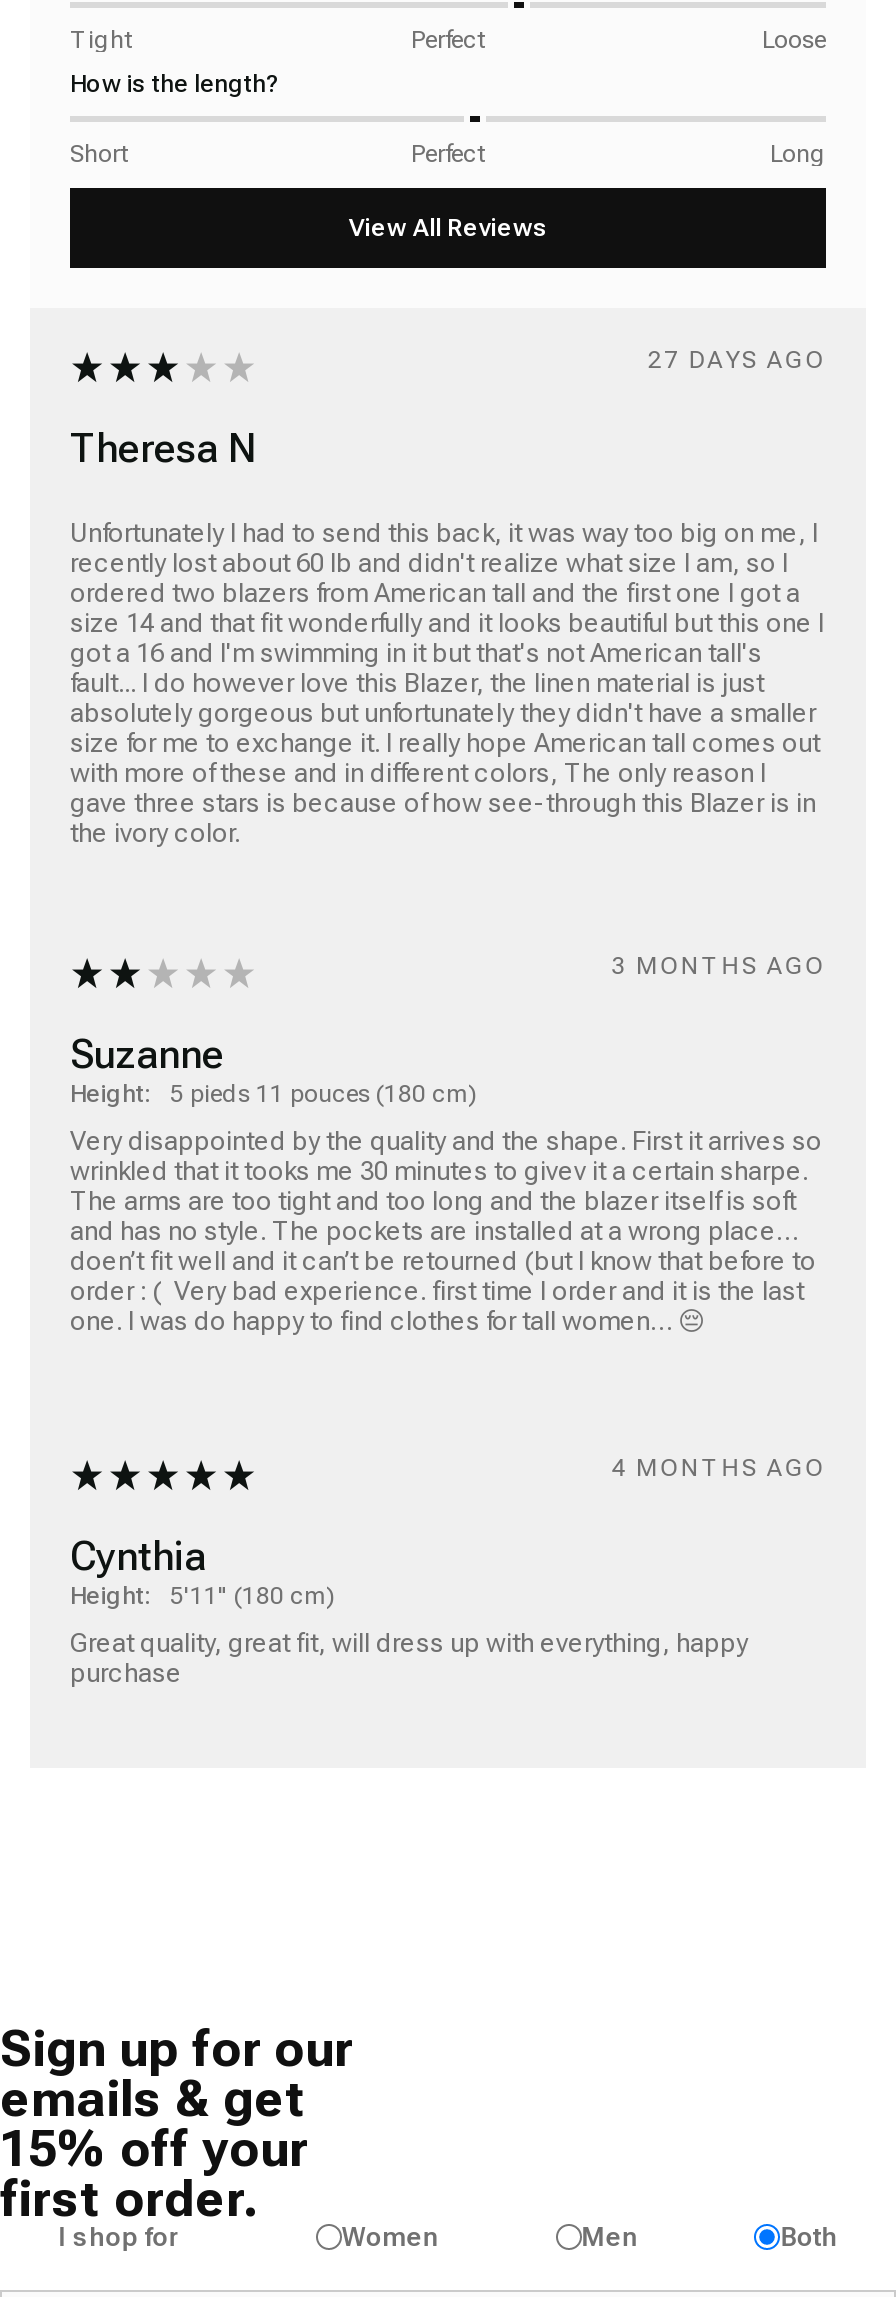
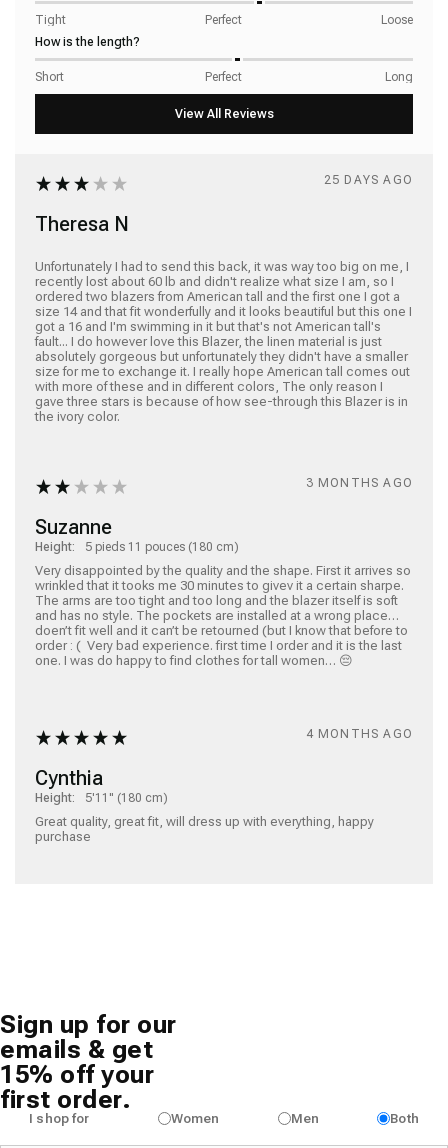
- 27 DAYS AGO
+ 25 DAYS AGO
